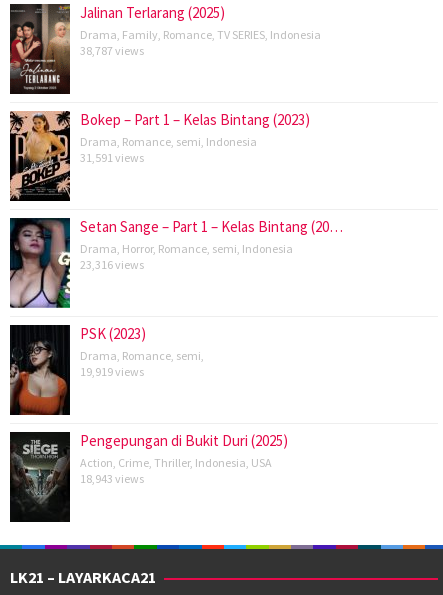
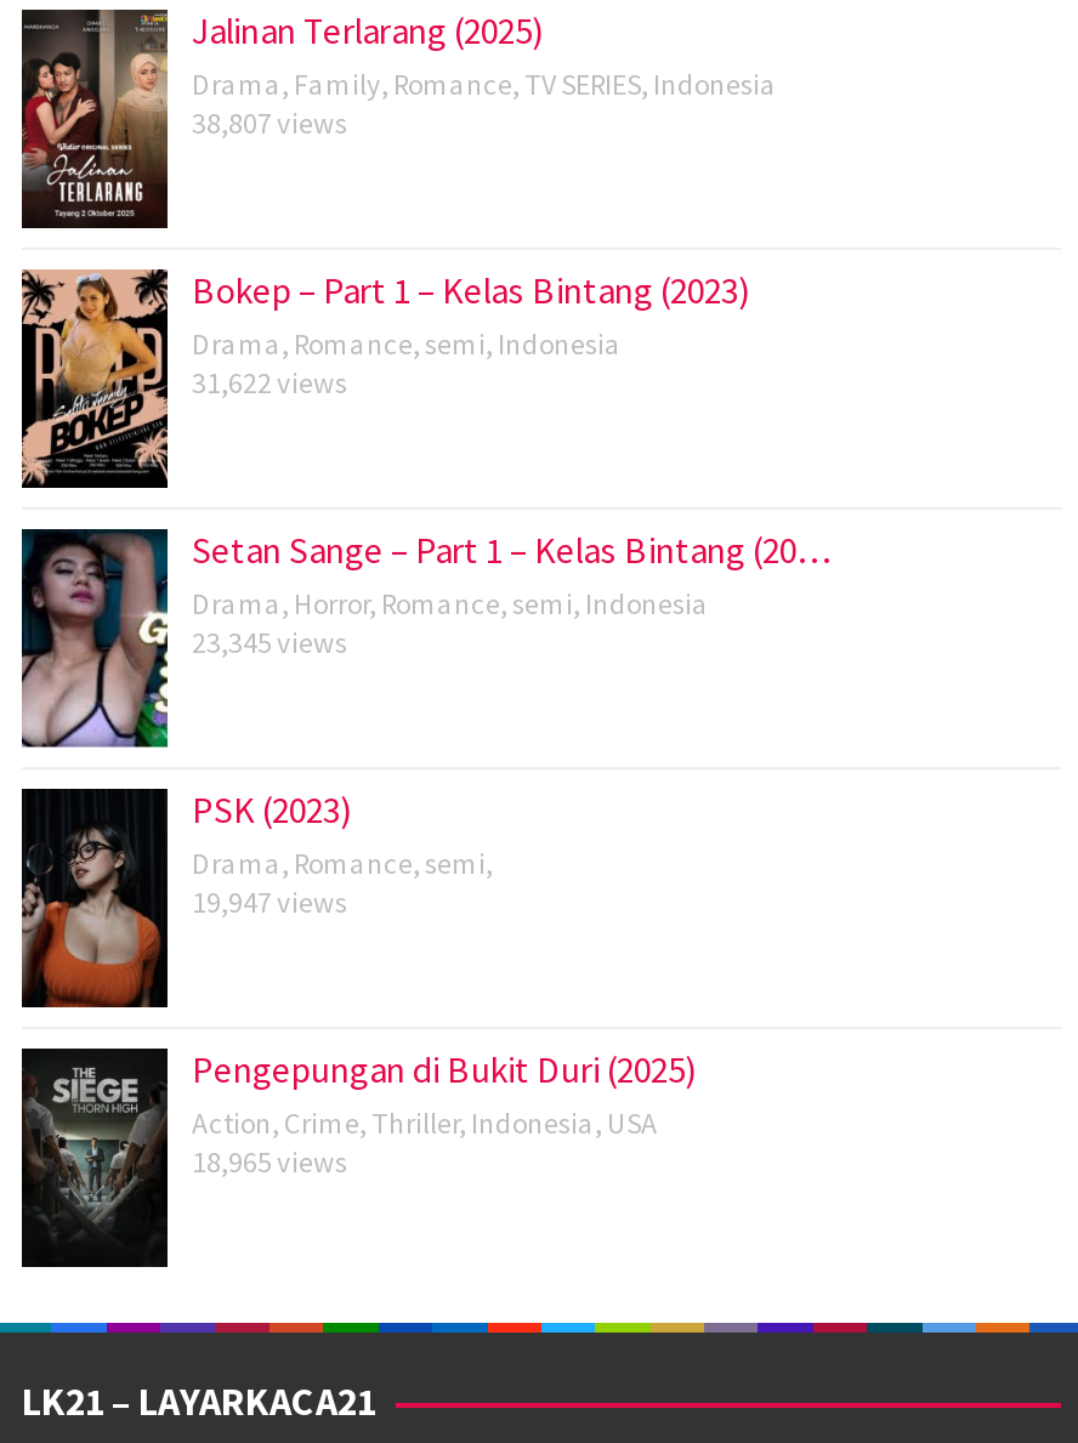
- 38,787 views
+ 38,807 views

- 31,591 views
+ 31,622 views

- 23,316 views
+ 23,345 views

- 19,919 views
+ 19,947 views

- 18,943 views
+ 18,965 views
